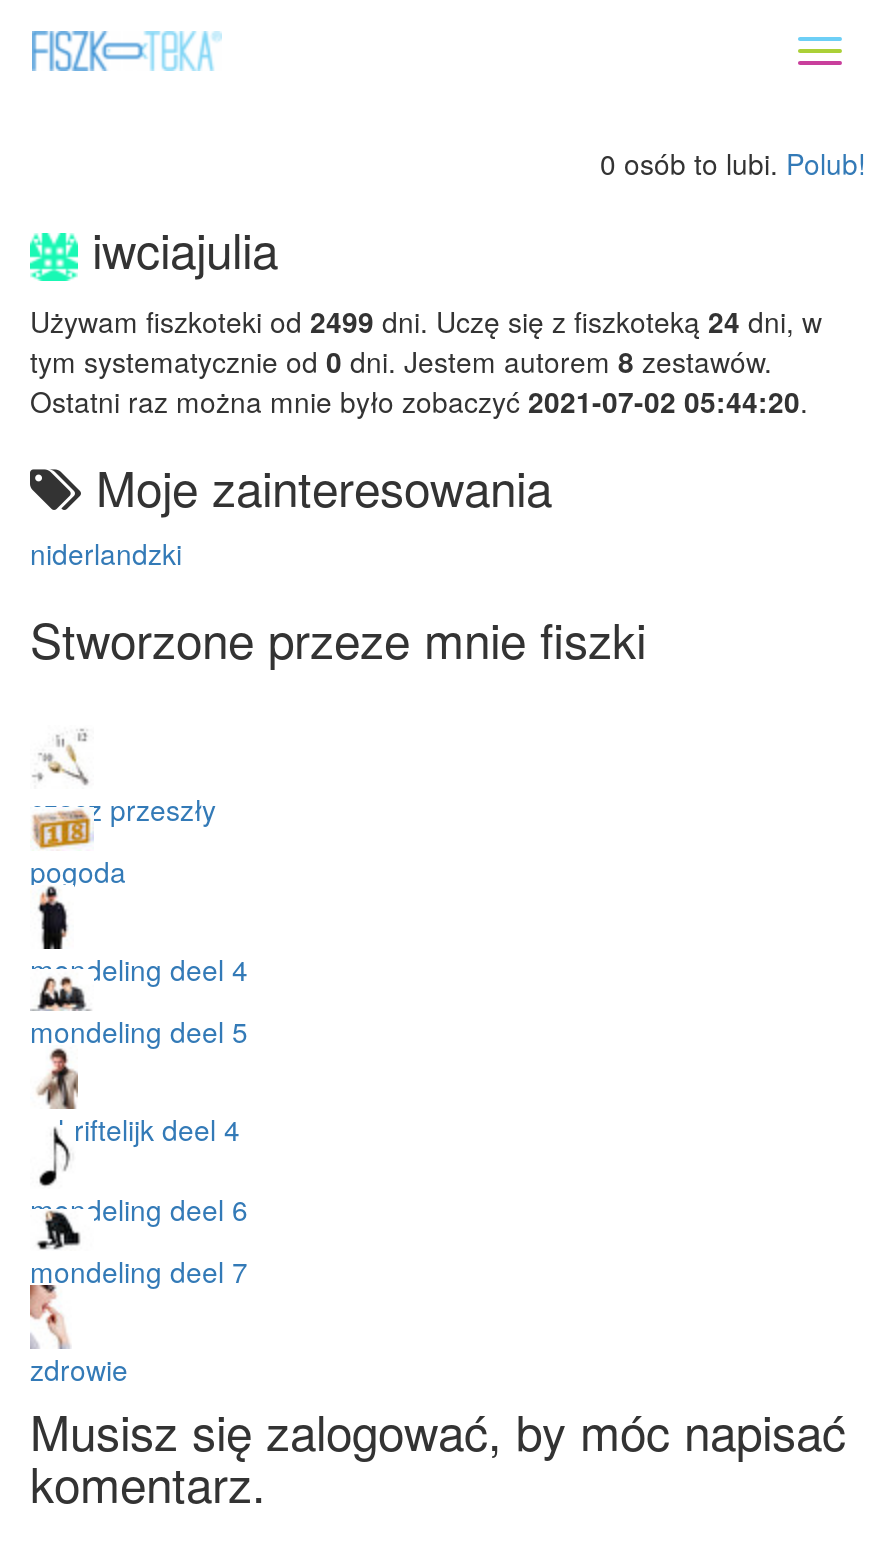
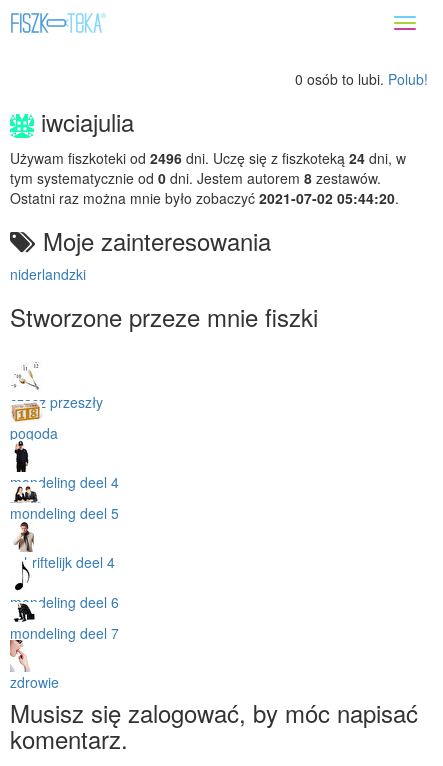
- Używam fiszkoteki od 2499 dni. Uczę się z fiszkoteką 24 dni, w
+ Używam fiszkoteki od 2496 dni. Uczę się z fiszkoteką 24 dni, w
